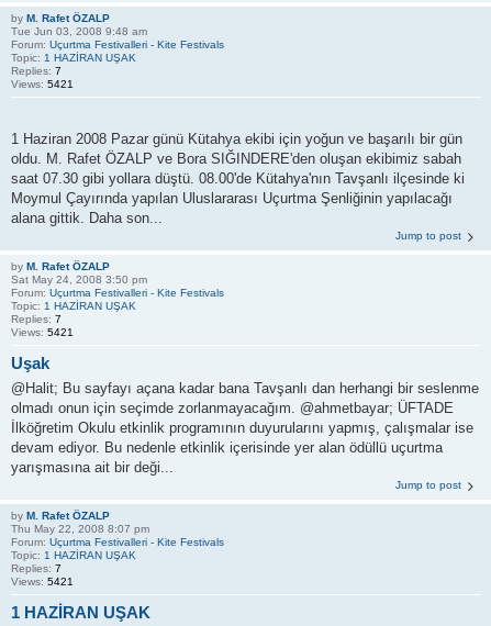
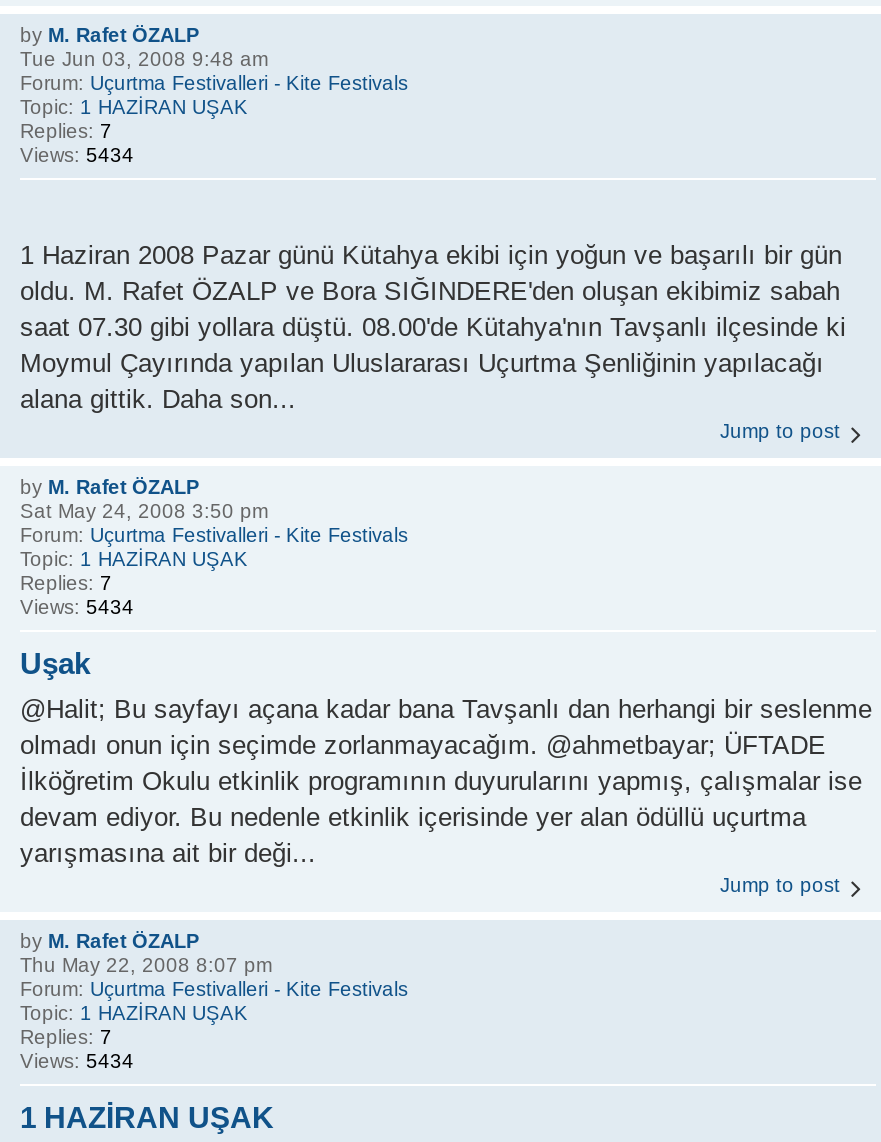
- Views: 5421
+ Views: 5434

- Views: 5421
+ Views: 5434

- Views: 5421
+ Views: 5434
